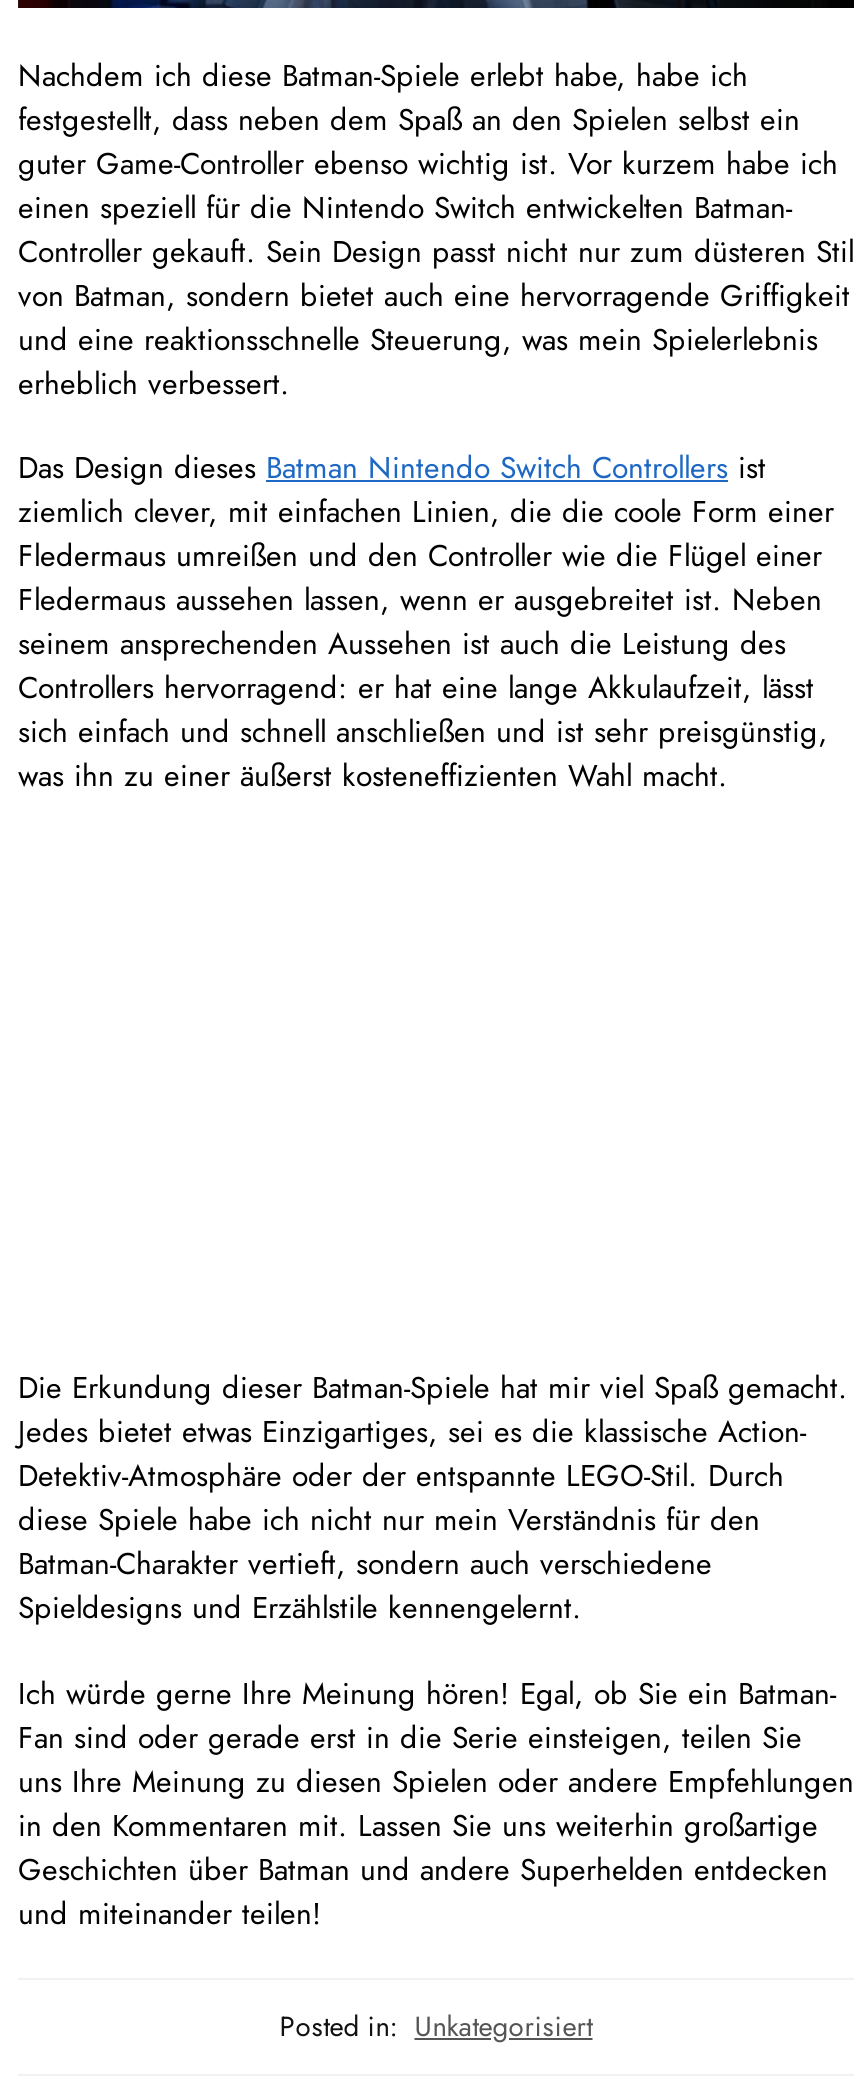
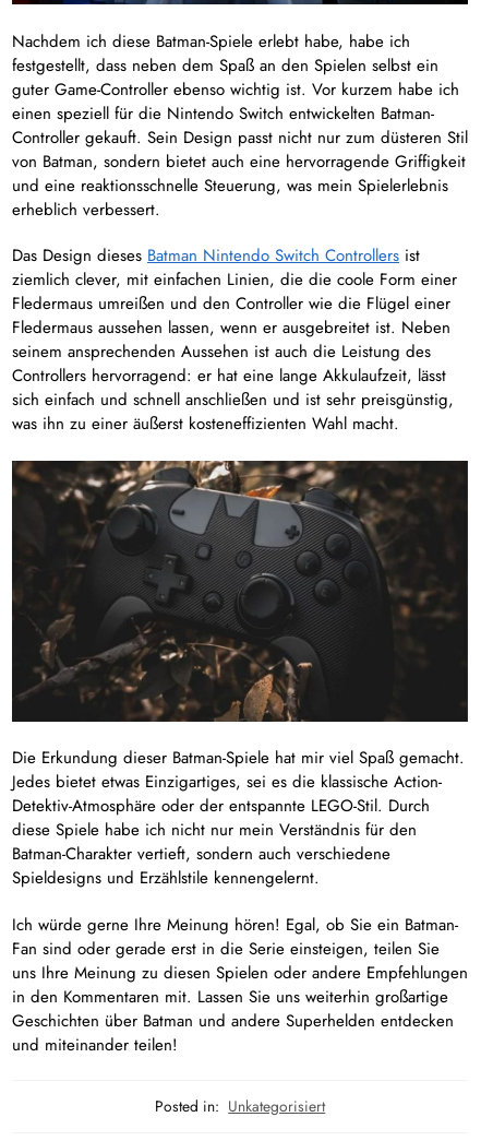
+ [image]
